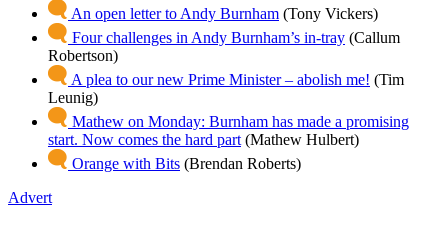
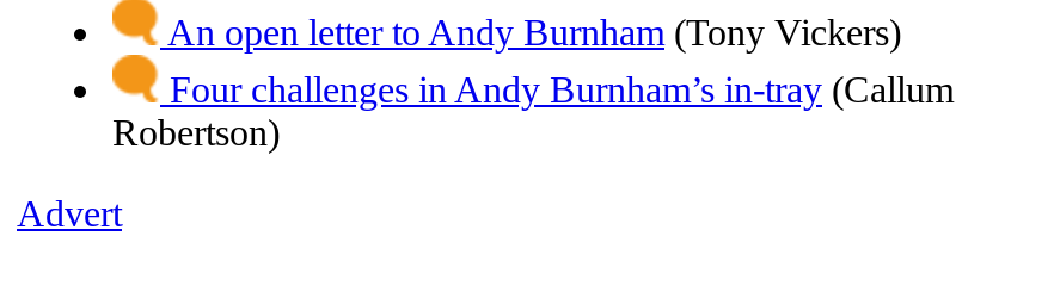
- A plea to our new Prime Minister – abolish me! (Tim
- Leunig)
- Mathew on Monday: Burnham has made a promising
- start. Now comes the hard part (Mathew Hulbert)
- Orange with Bits (Brendan Roberts)
